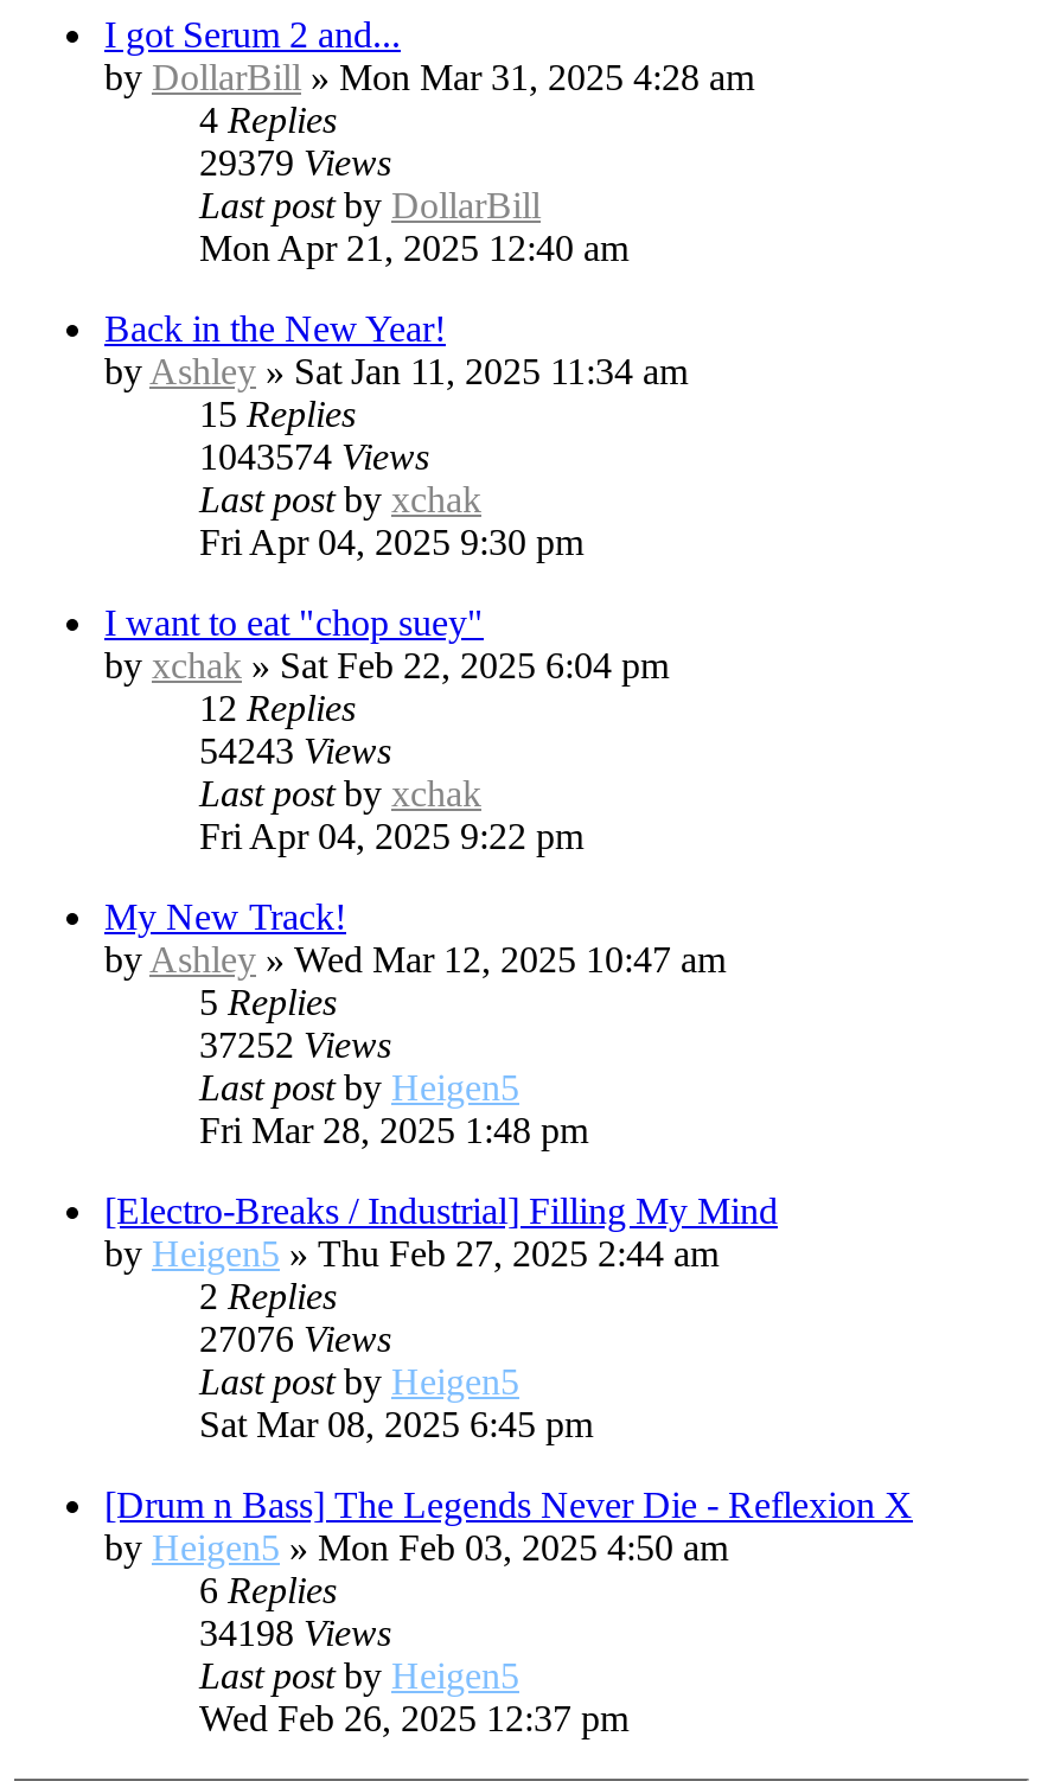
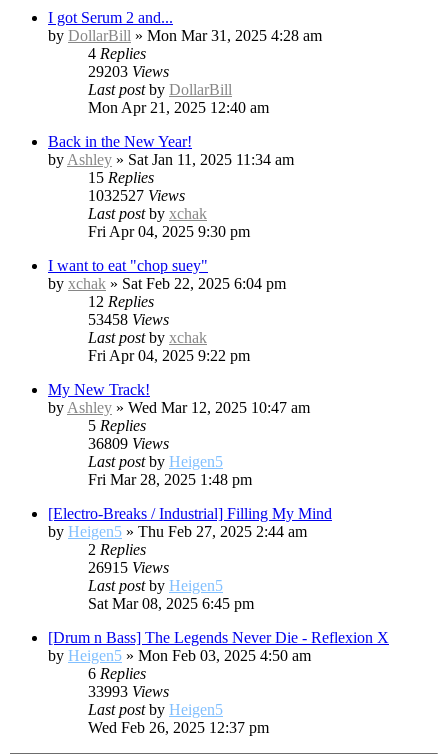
- 29379 Views
+ 29203 Views

- 1043574 Views
+ 1032527 Views

- 54243 Views
+ 53458 Views

- 37252 Views
+ 36809 Views

- 27076 Views
+ 26915 Views

- 34198 Views
+ 33993 Views
